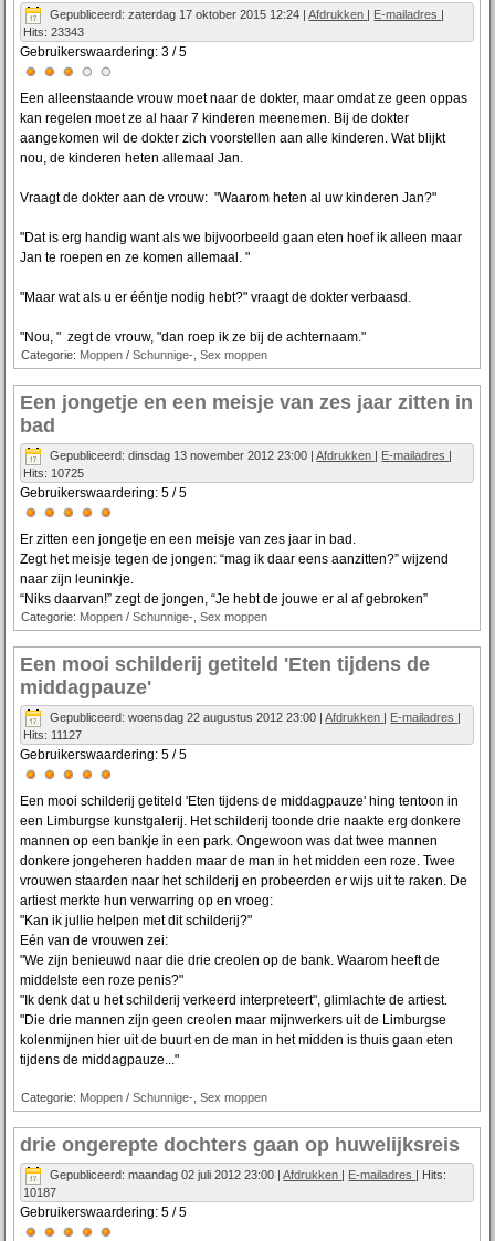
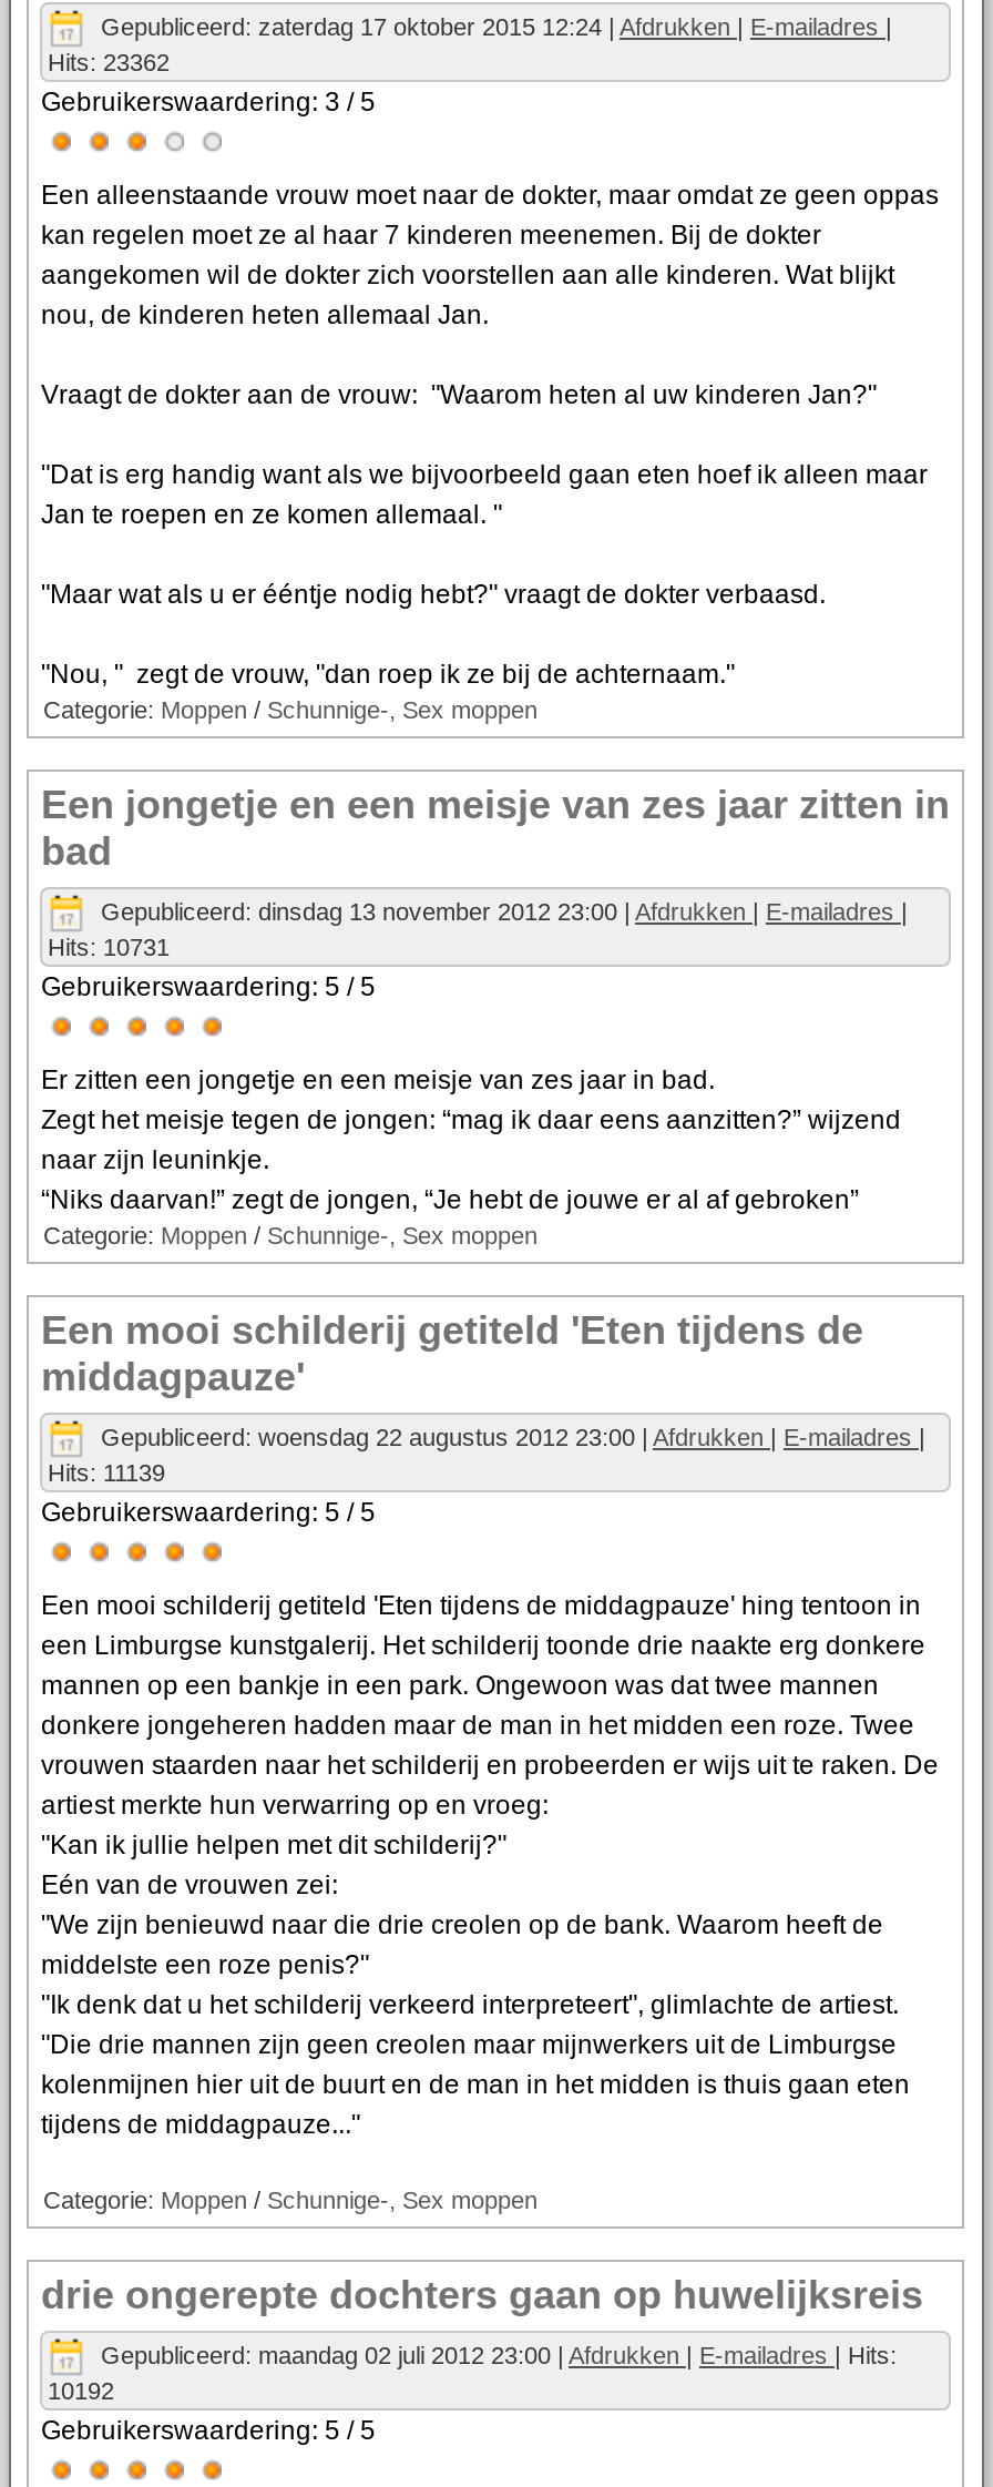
- Hits: 23343
+ Hits: 23362

- Hits: 10725
+ Hits: 10731

- Hits: 11127
+ Hits: 11139

- 10187
+ 10192
